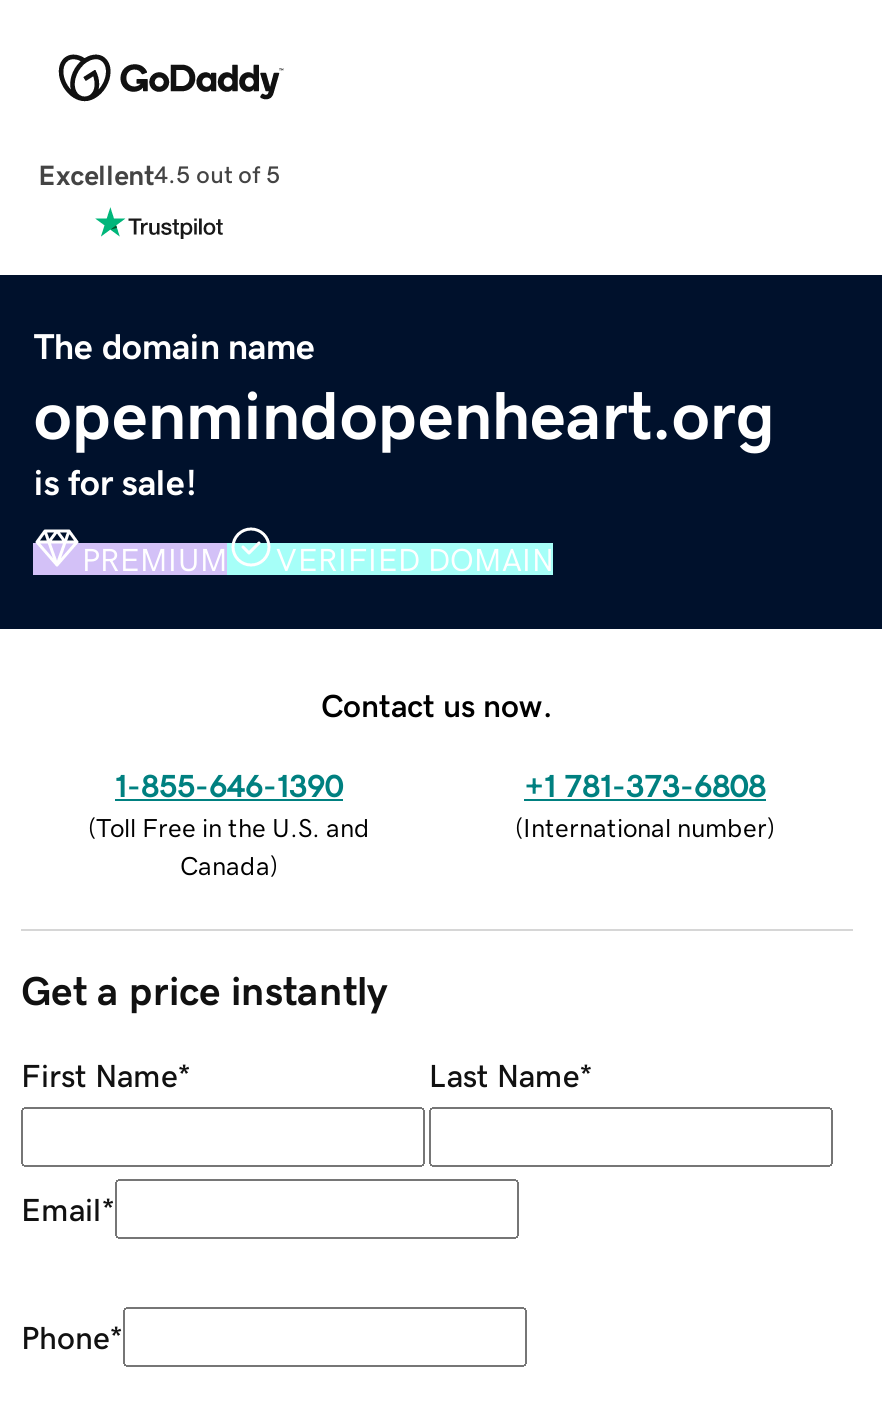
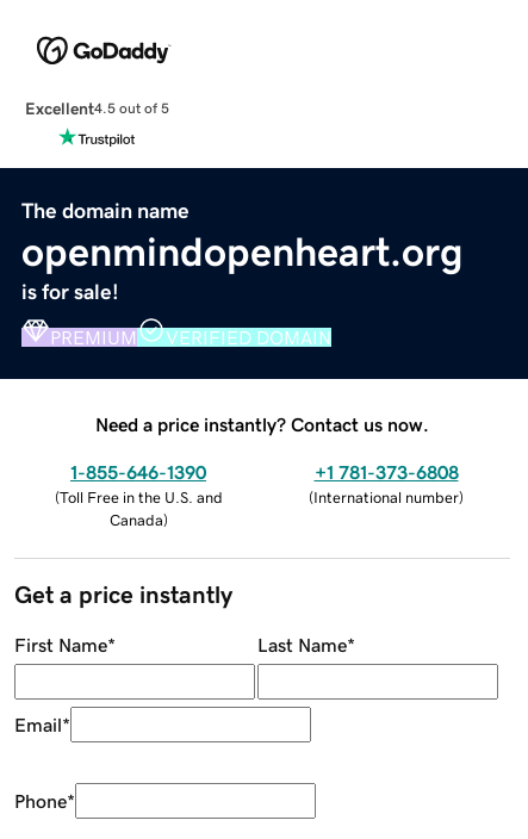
- Contact us now.
+ Need a price instantly? Contact us now.
